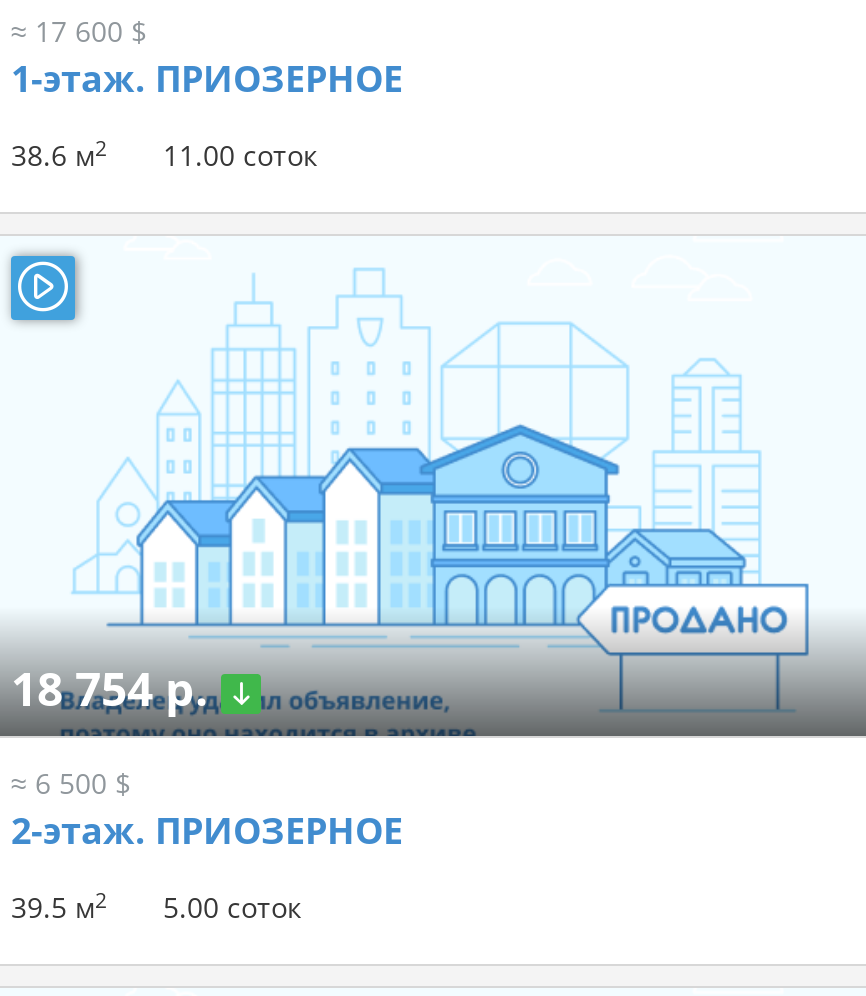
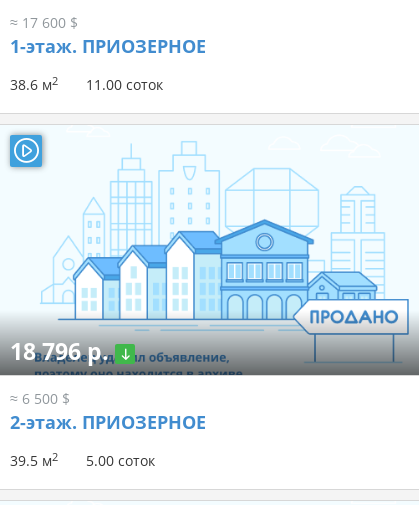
- 18 754 р.
+ 18 796 р.
